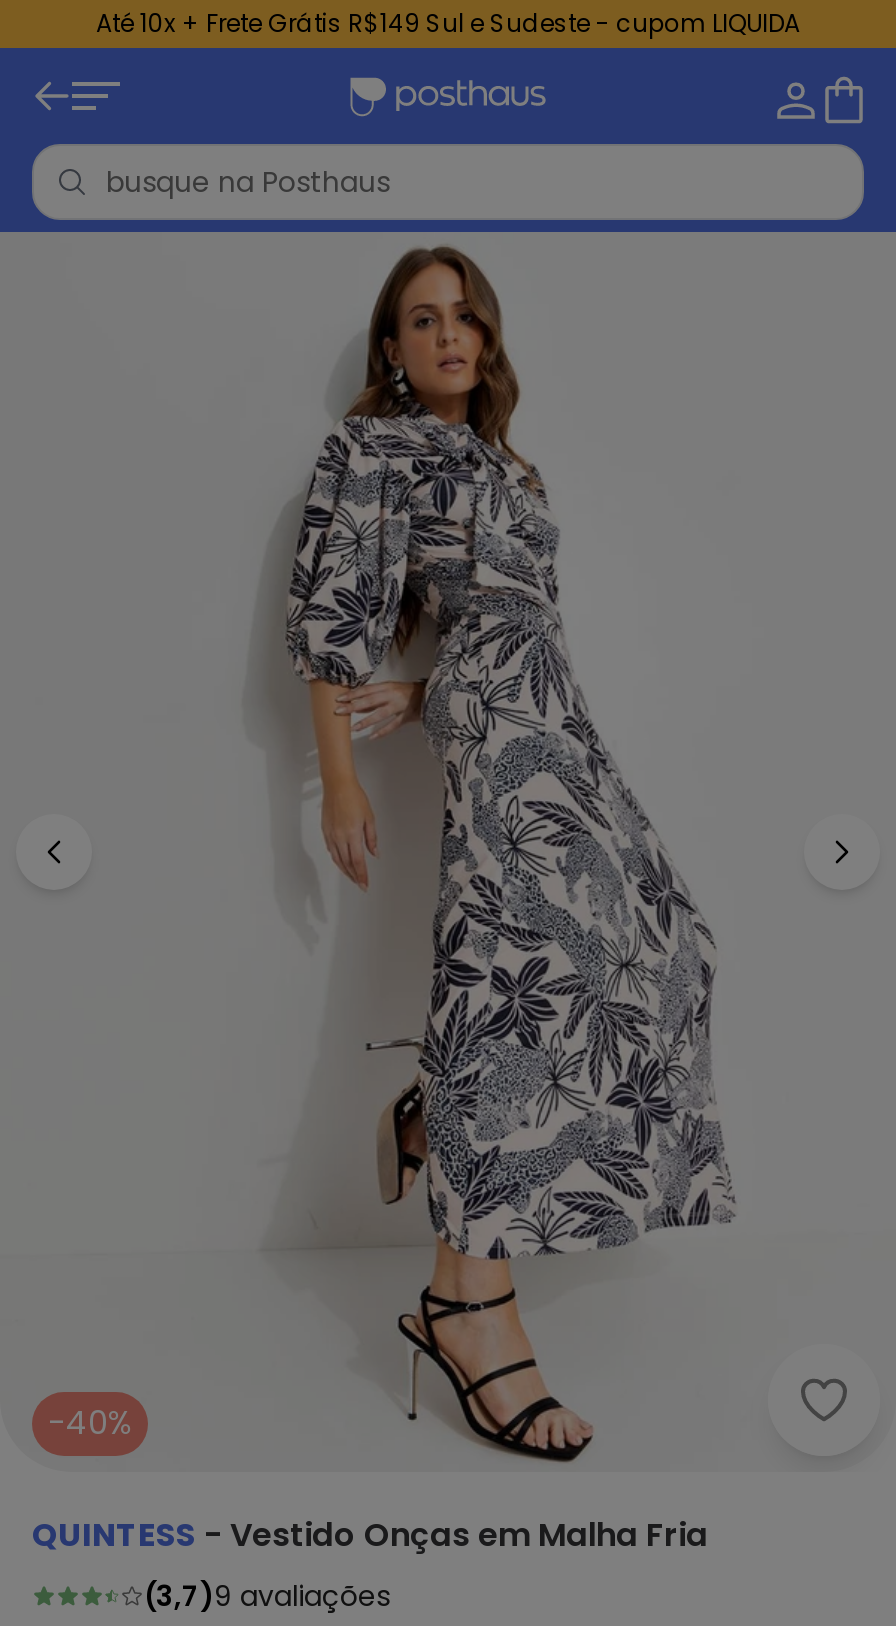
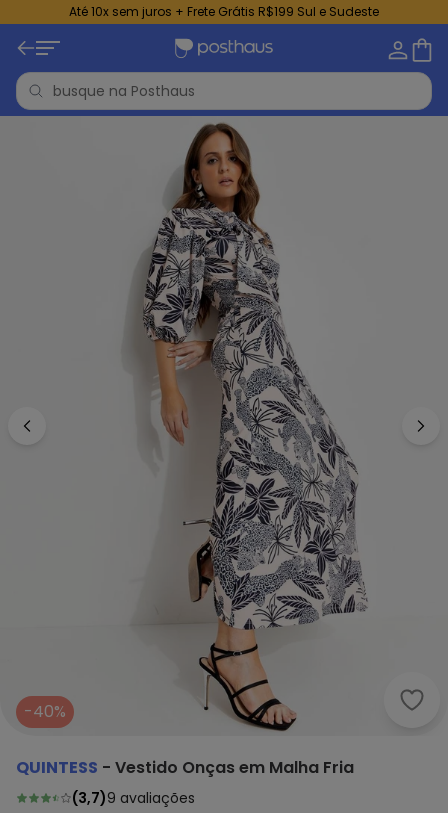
- Até 10x + Frete Grátis R$149 Sul e Sudeste - cupom LIQUIDA
+ Até 10x sem juros + Frete Grátis R$199 Sul e Sudeste
